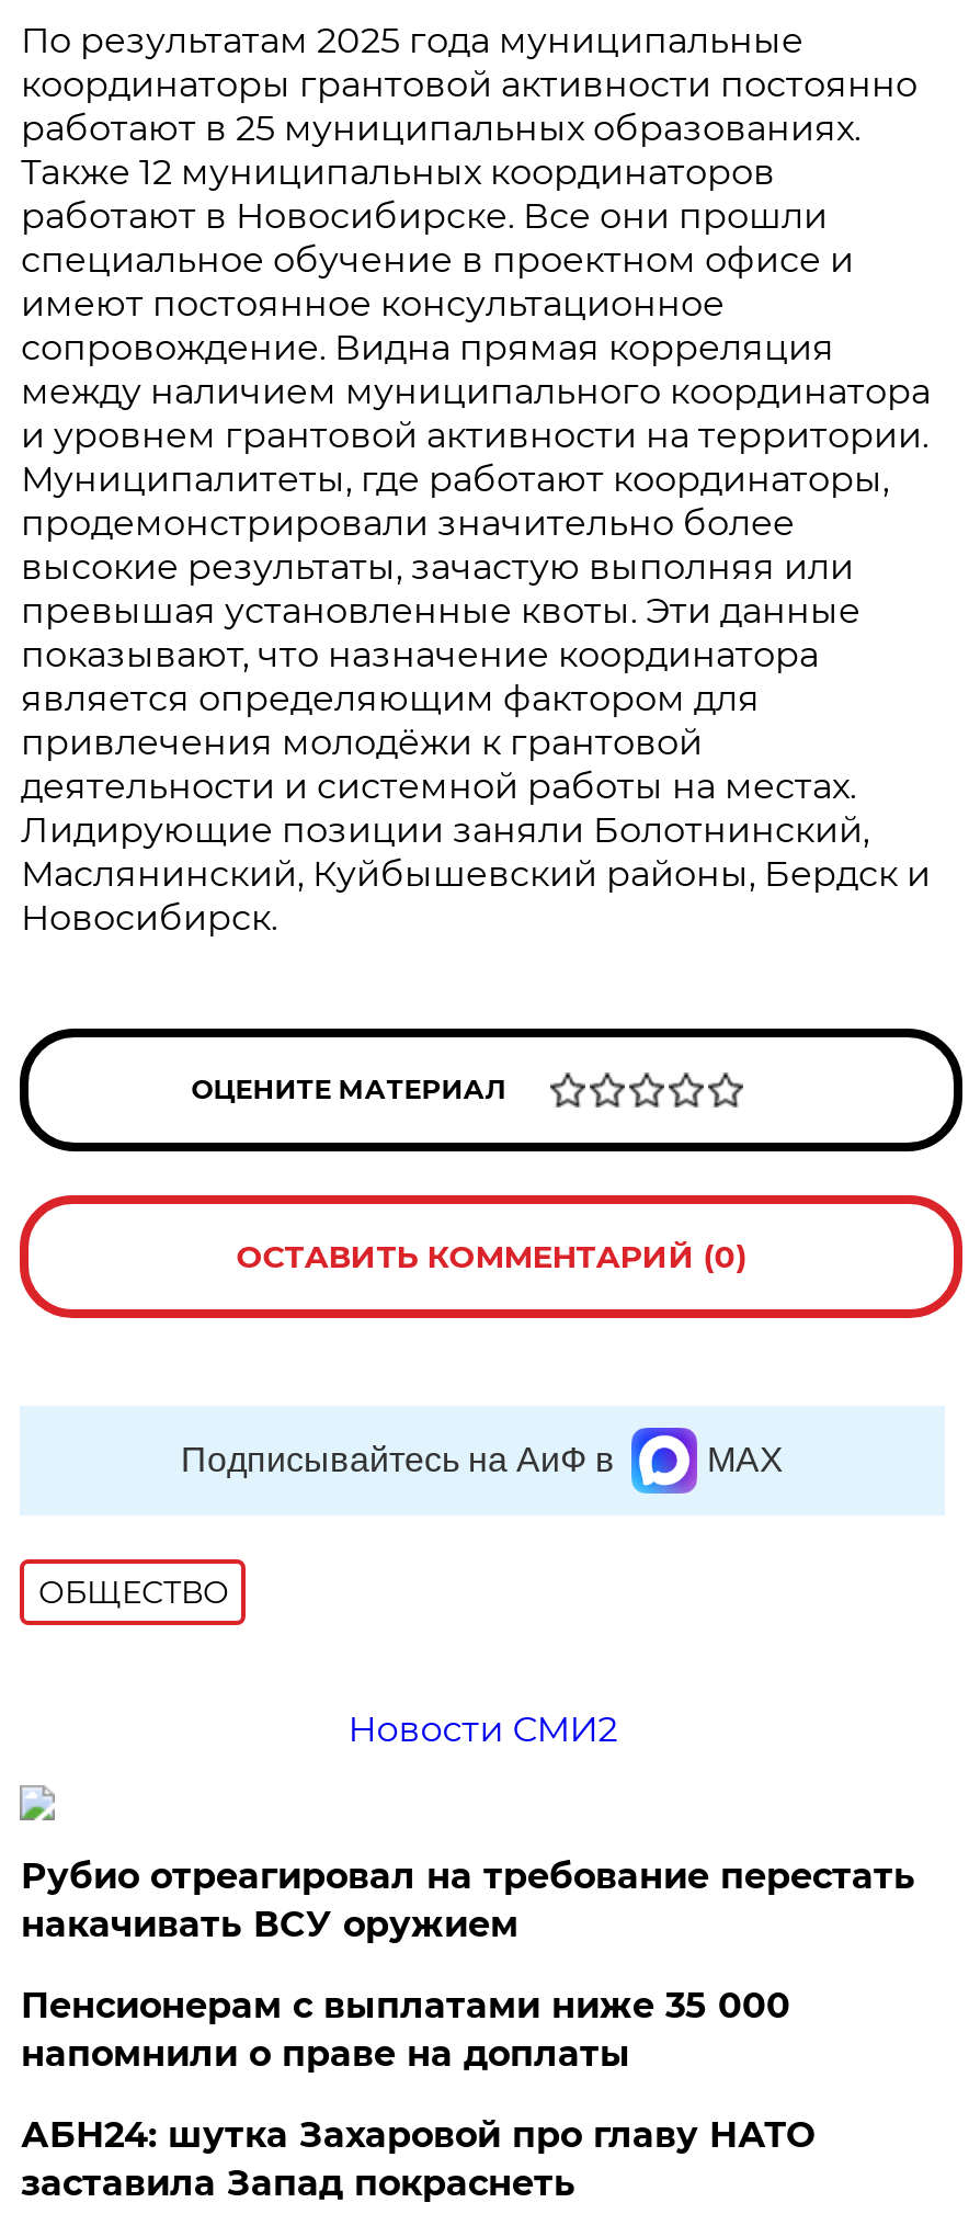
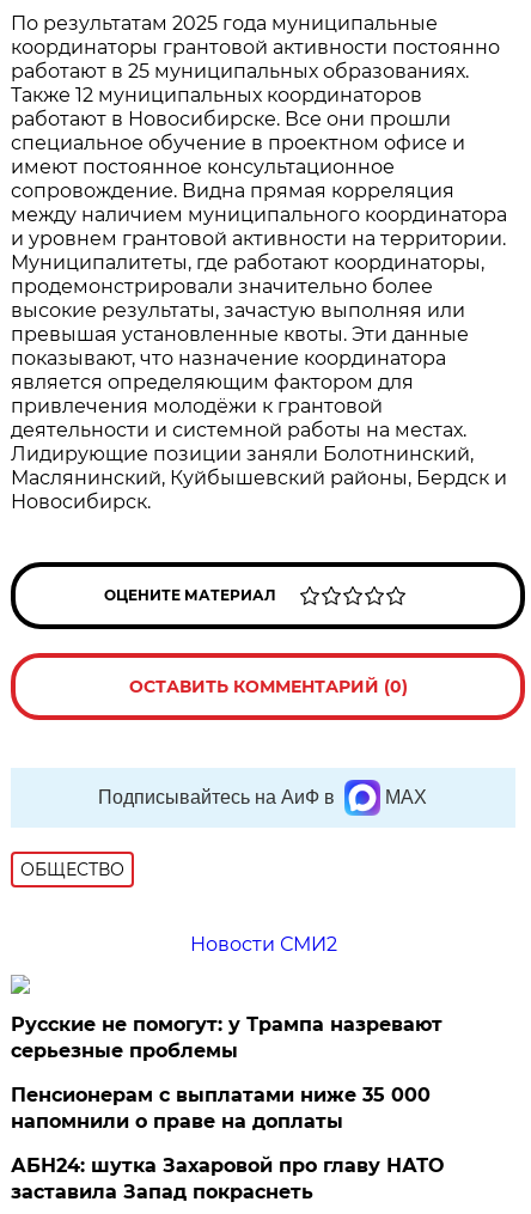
- Рубио отреагировал на требование перестать
- накачивать ВСУ оружием
+ Русские не помогут: у Трампа назревают
+ серьезные проблемы
